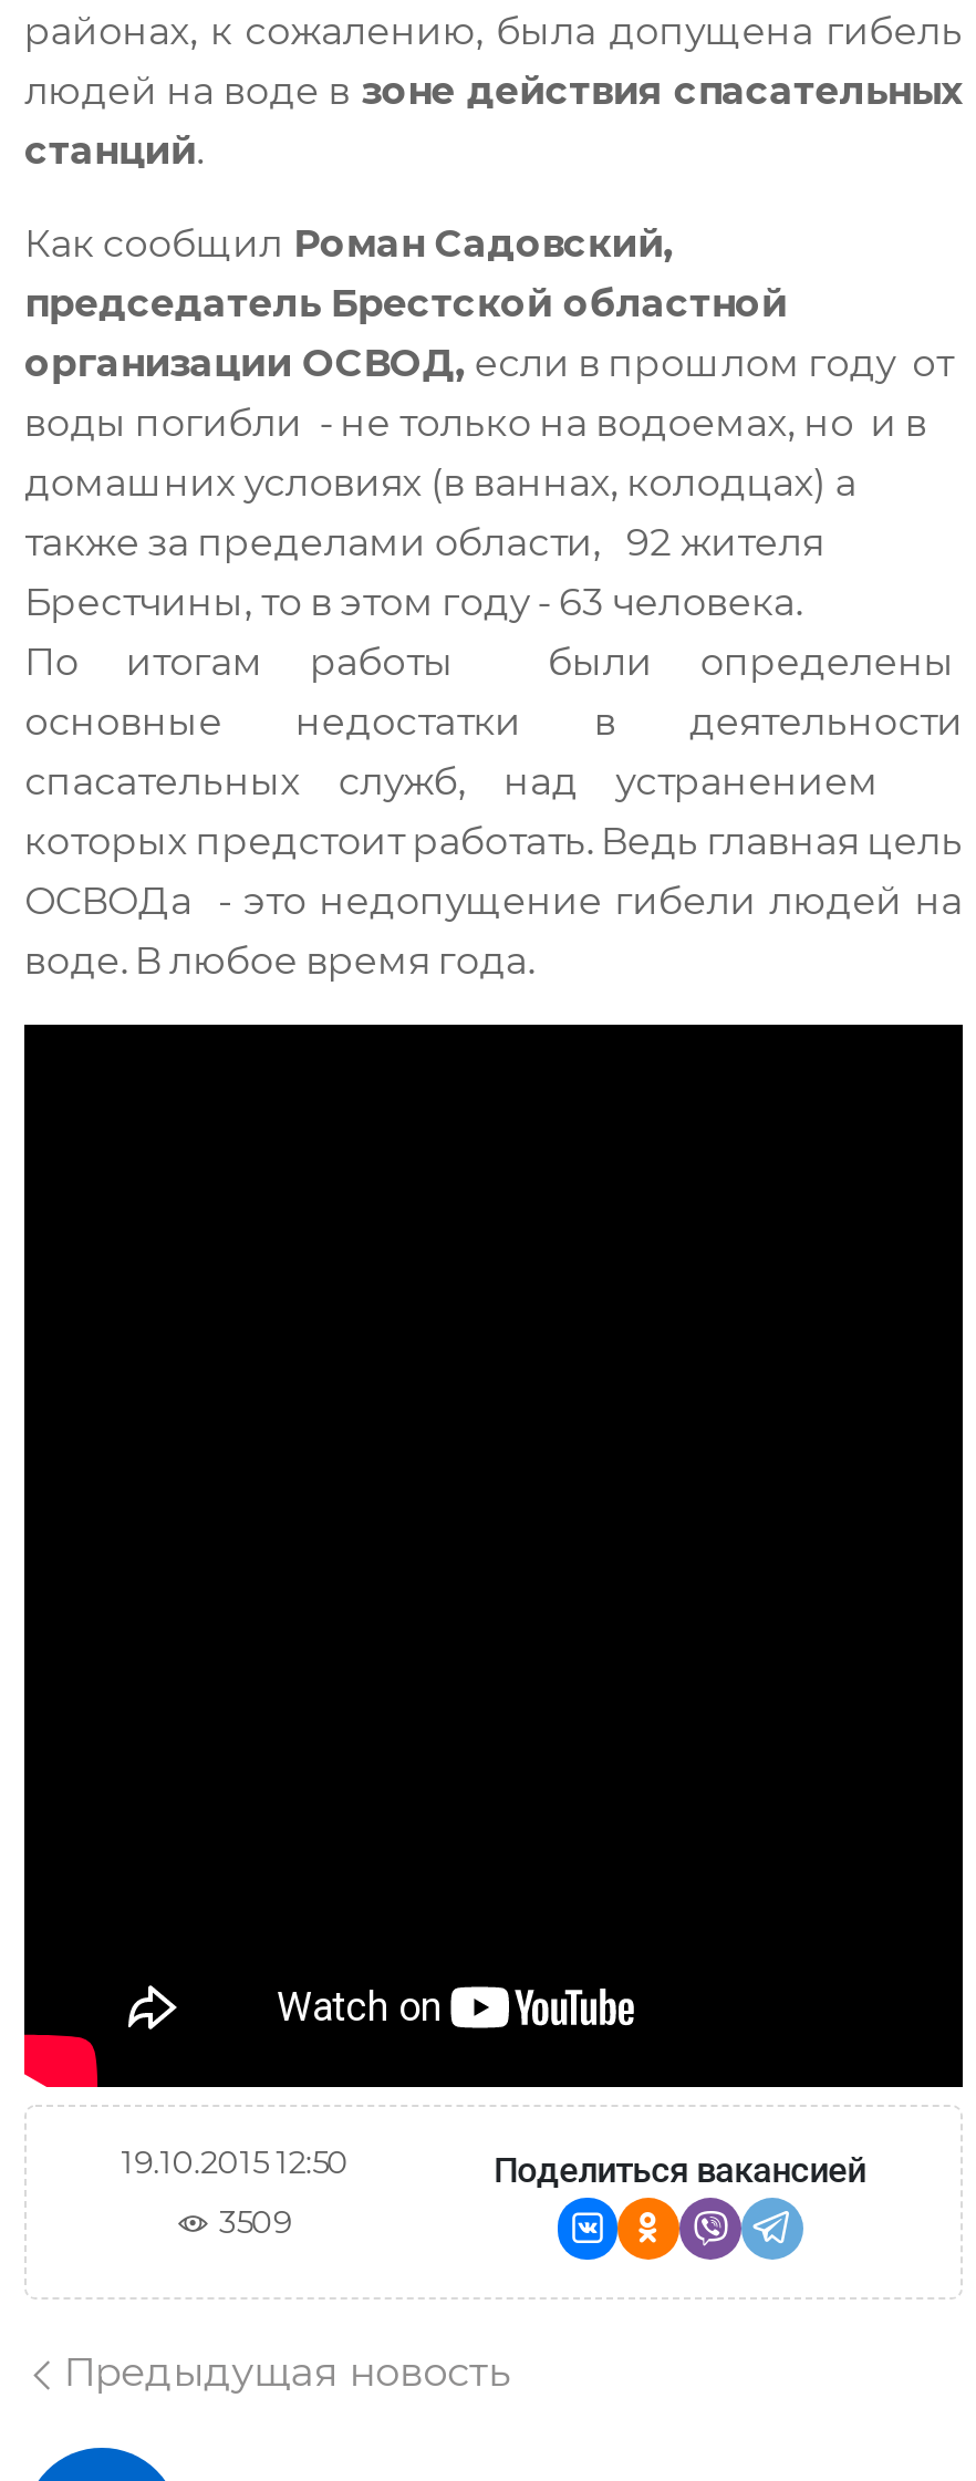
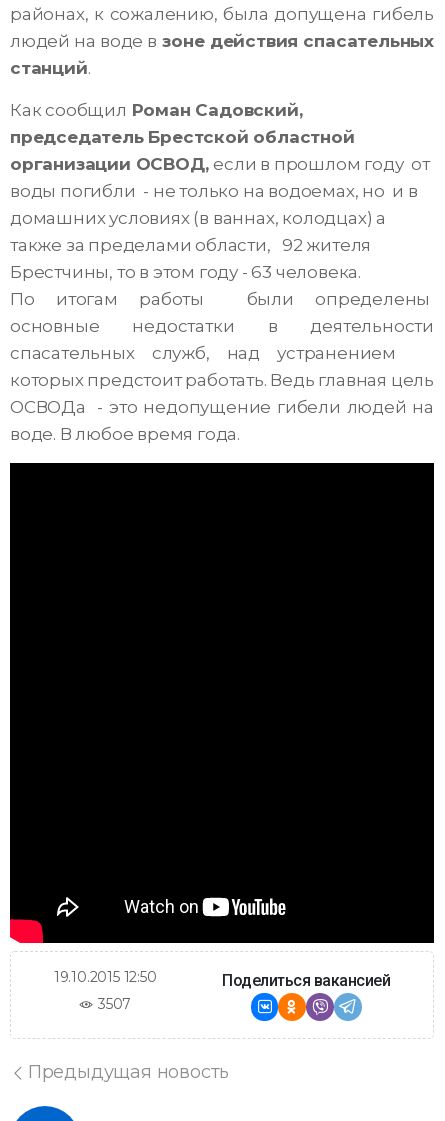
- 3509
+ 3507
